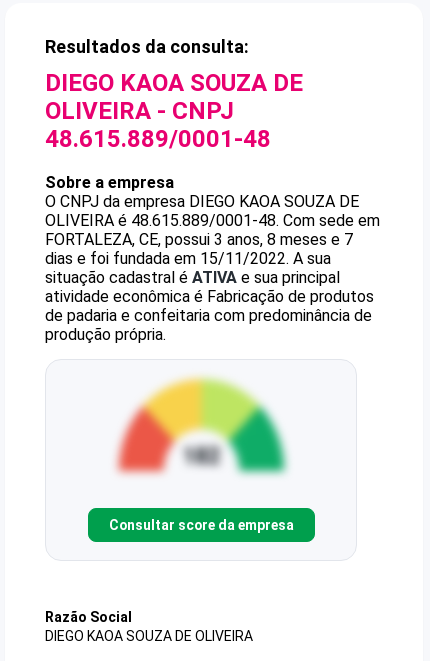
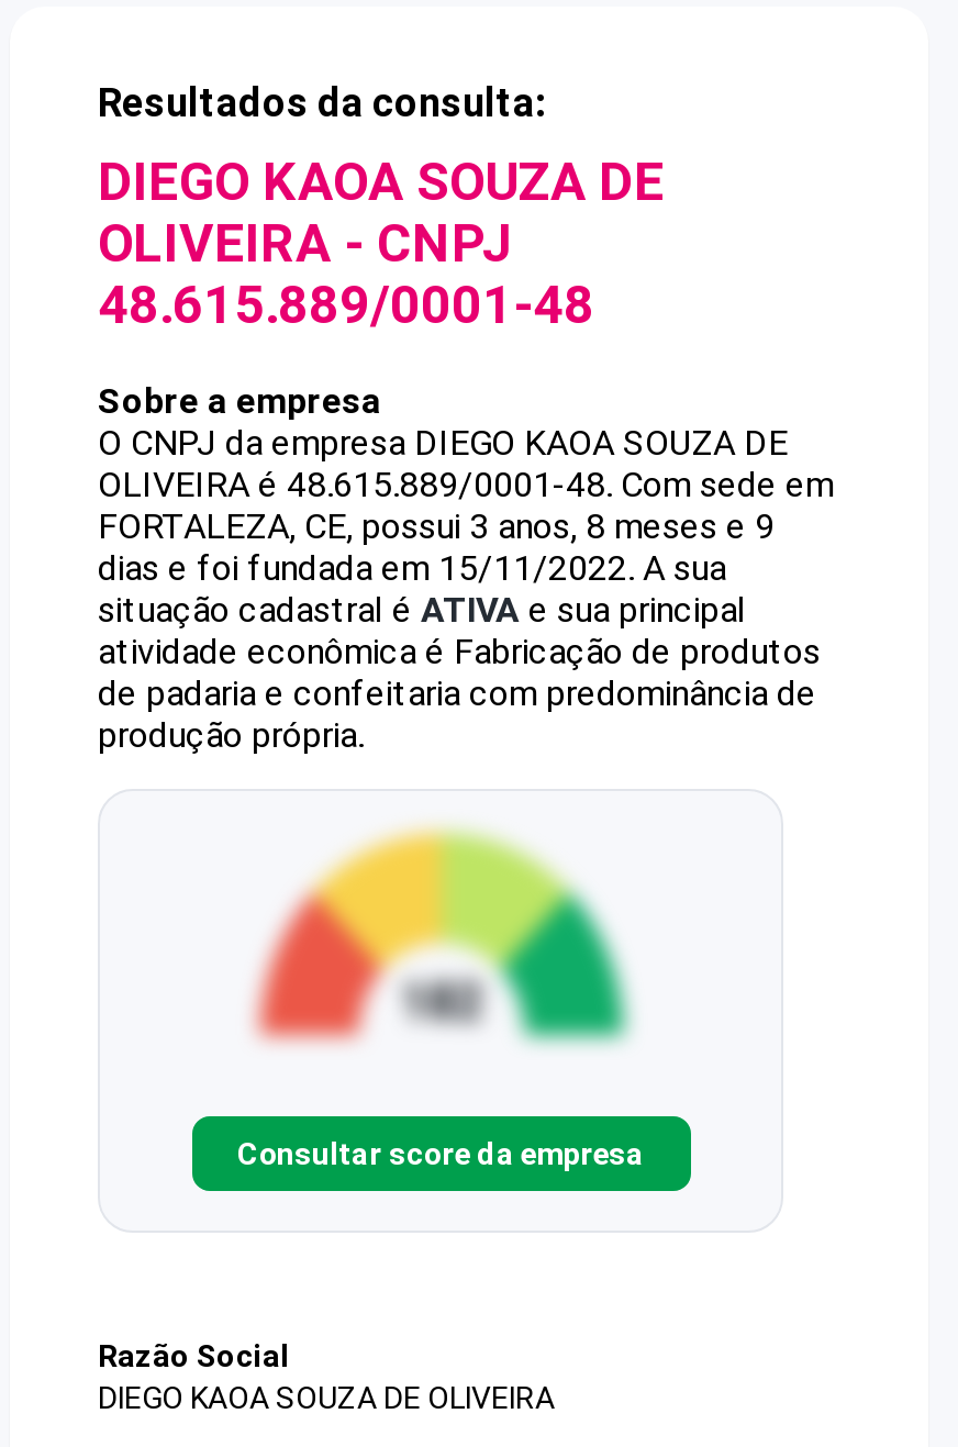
- FORTALEZA, CE, possui 3 anos, 8 meses e 7
+ FORTALEZA, CE, possui 3 anos, 8 meses e 9
